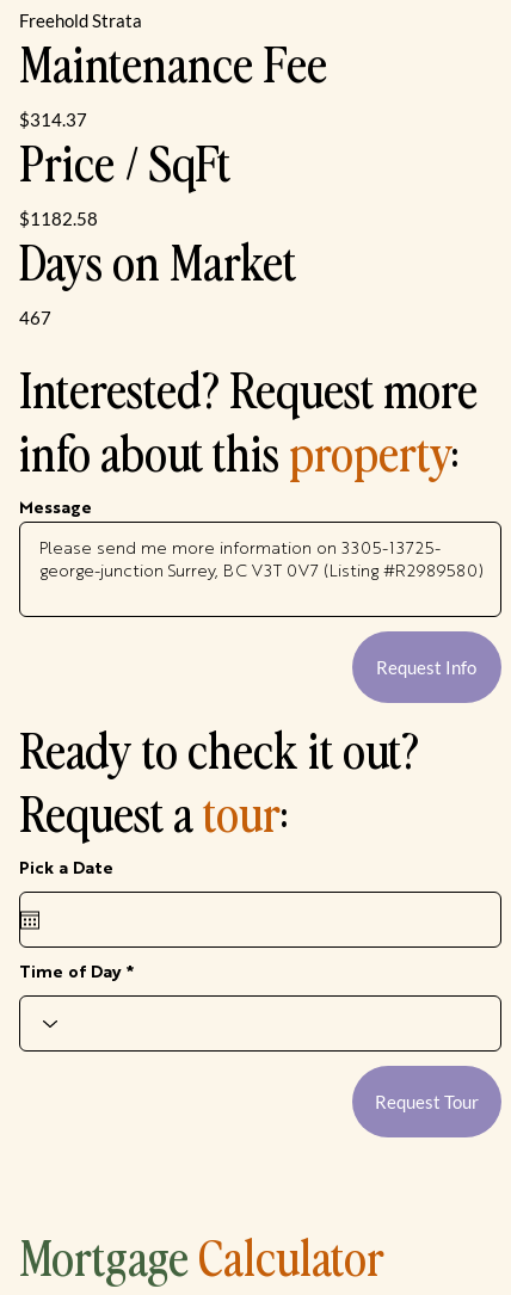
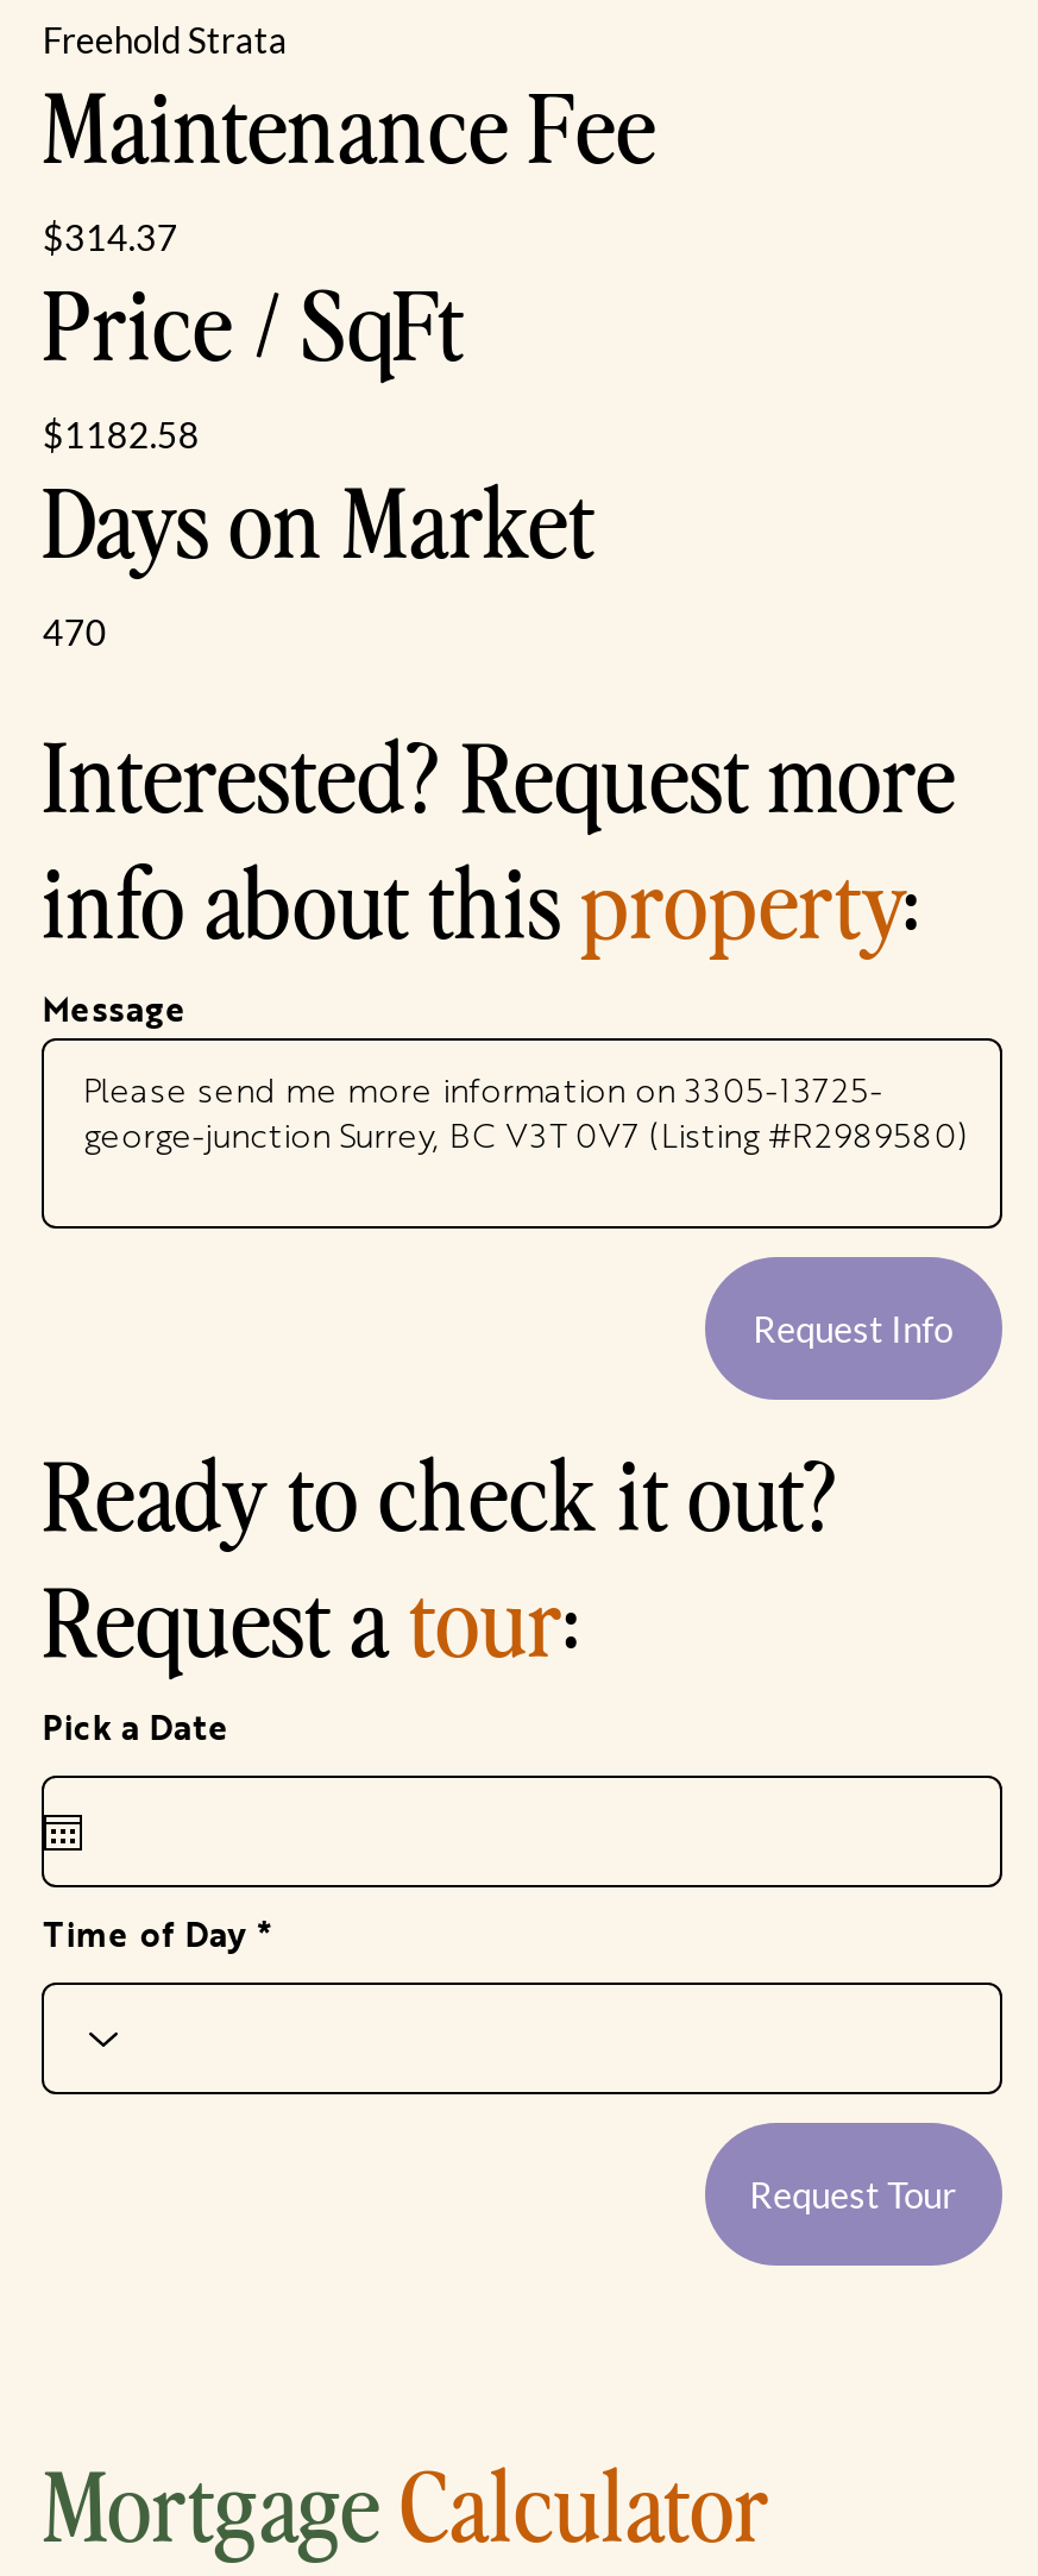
- 467
+ 470
